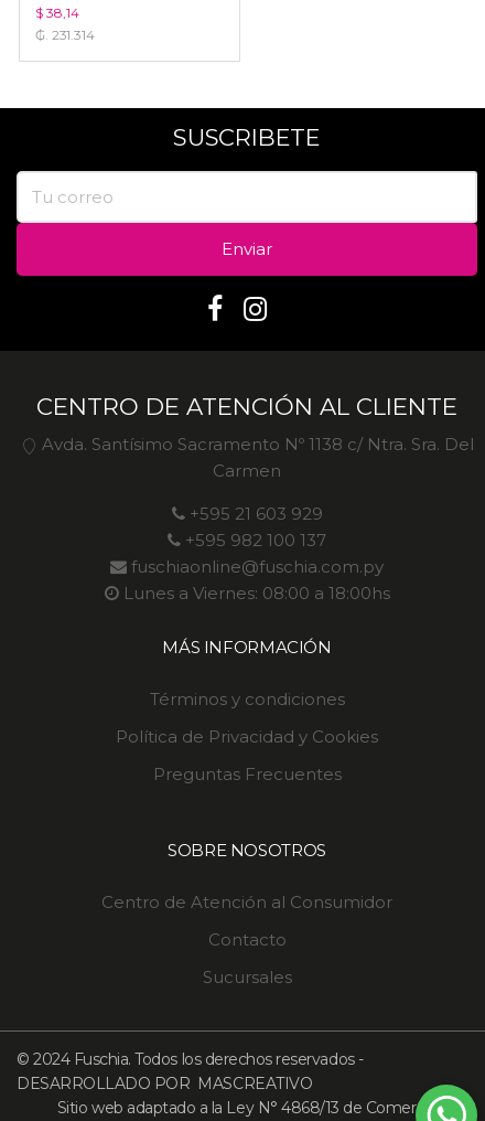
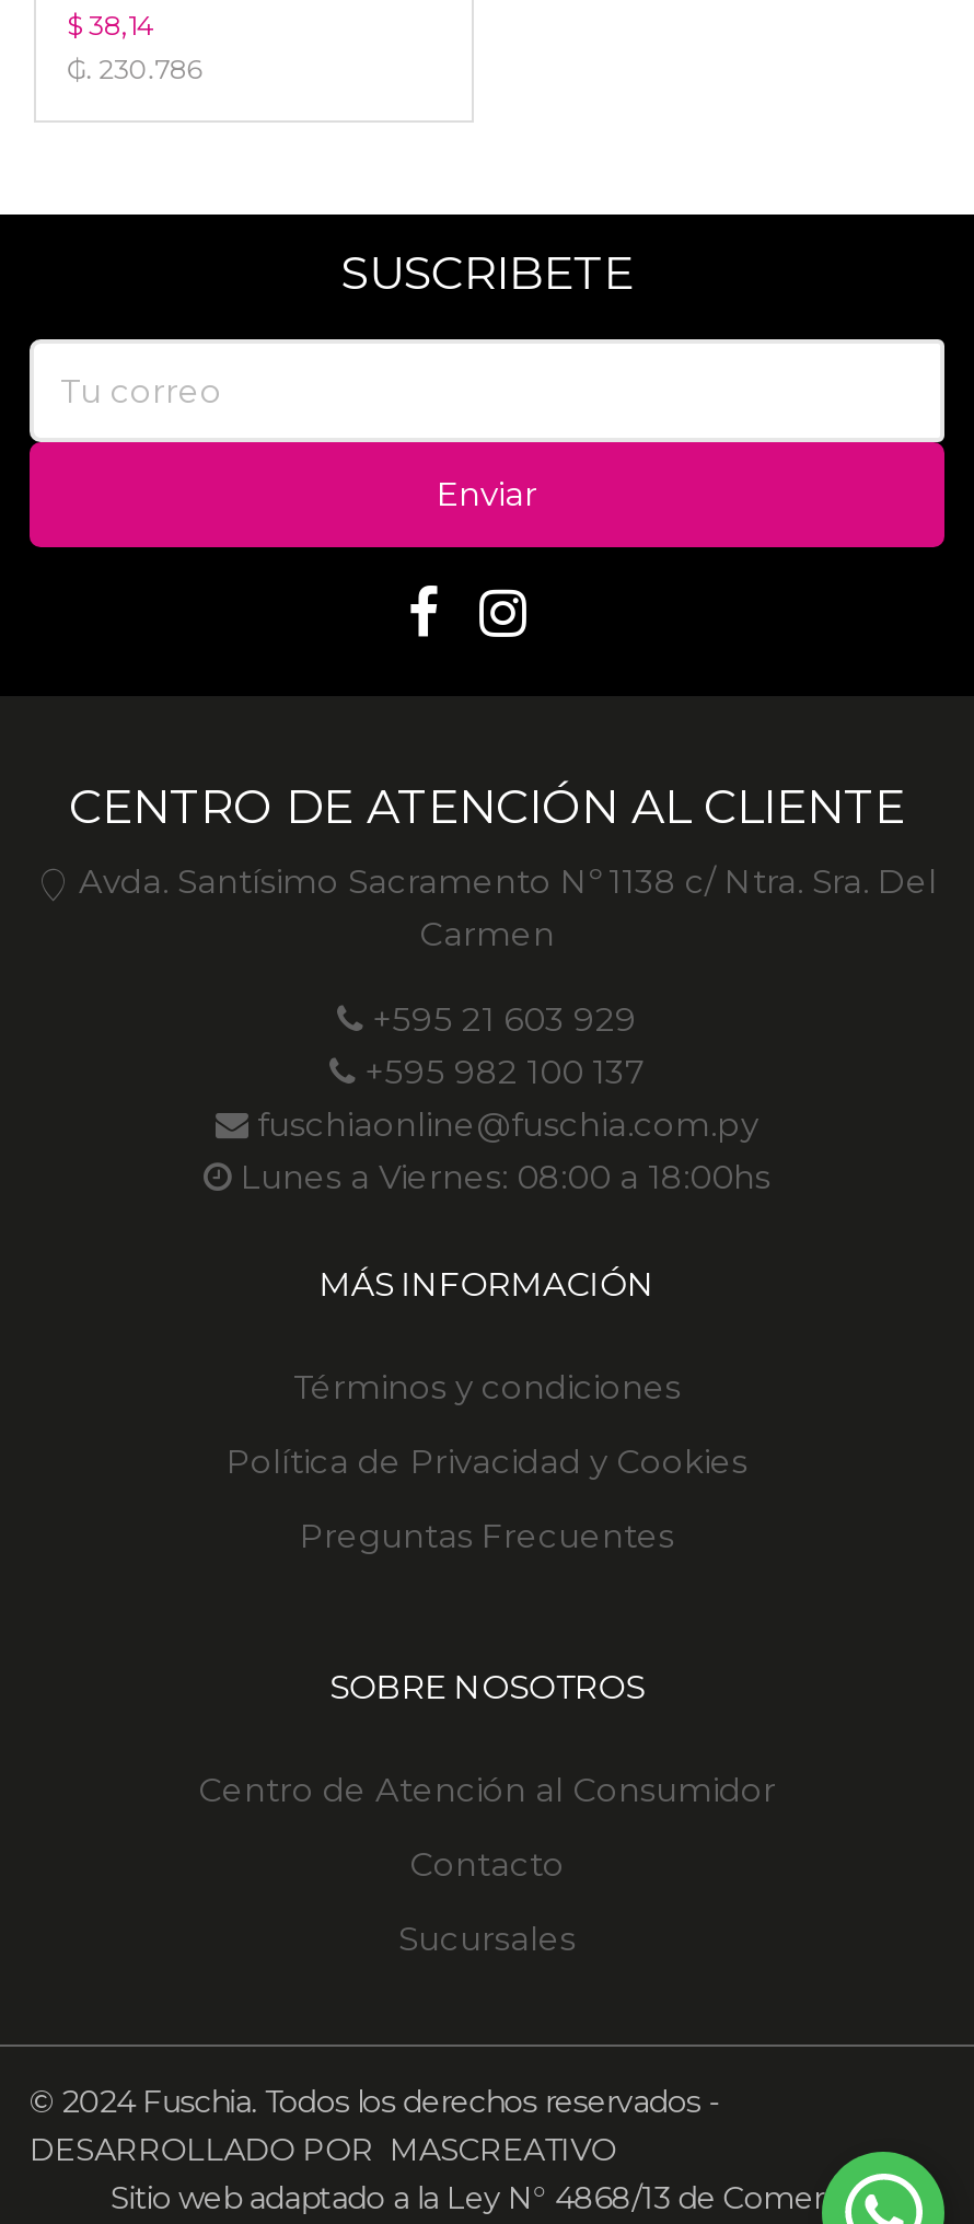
- ₲. 231.314
+ ₲. 230.786
